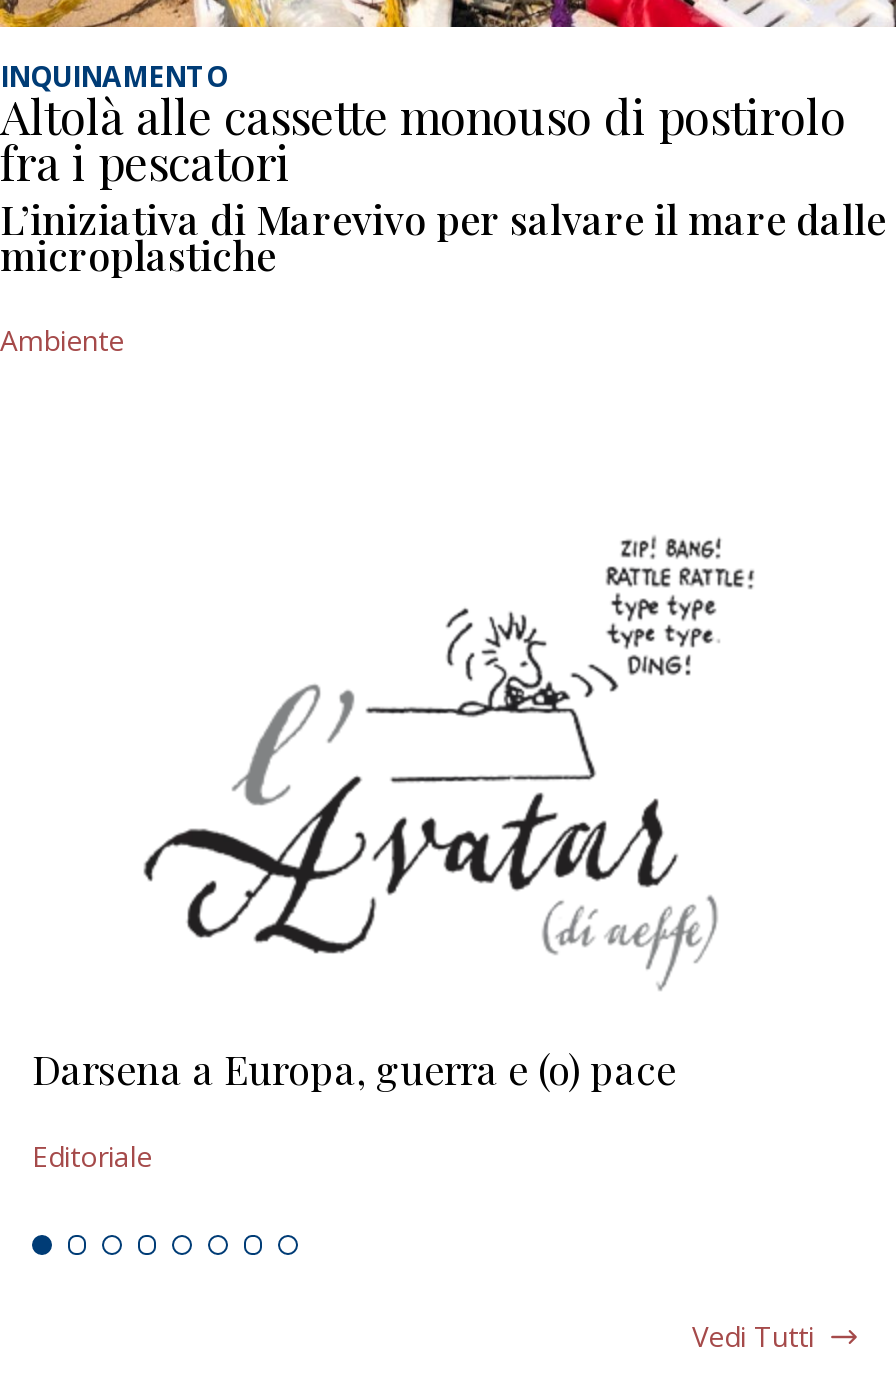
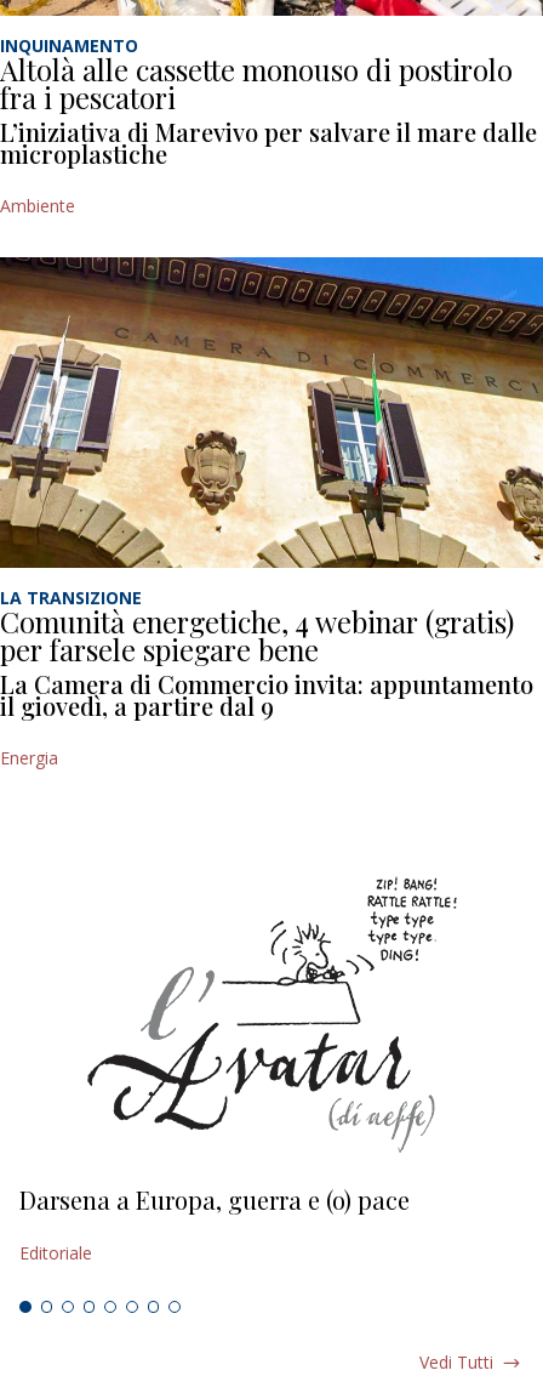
+ [image]
+ LA TRANSIZIONE
+ Comunità energetiche, 4 webinar (gratis)
+ per farsele spiegare bene
+ La Camera di Commercio invita: appuntamento
+ il giovedì, a partire dal 9
+ Energia
